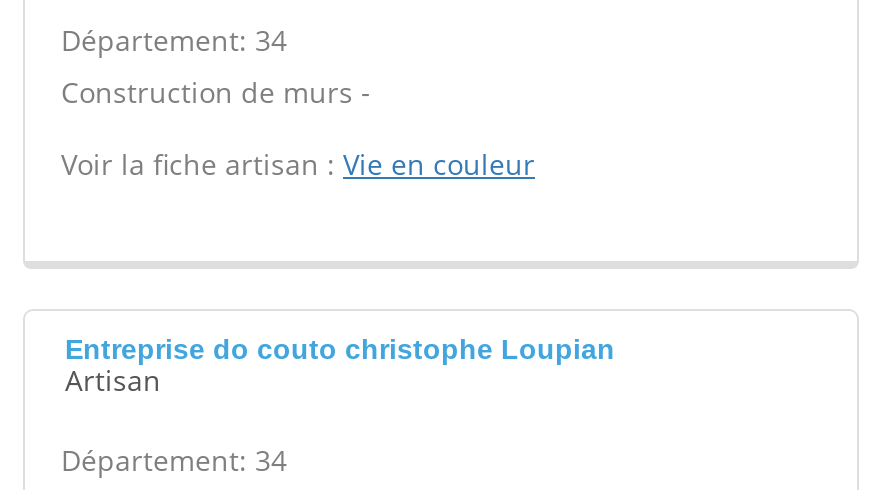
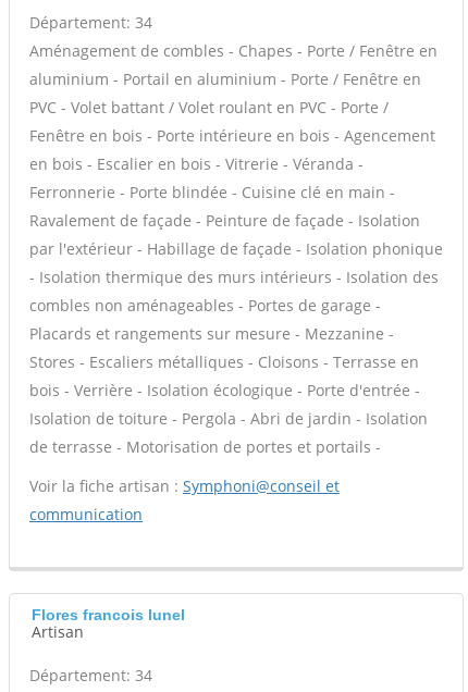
- Construction de murs -
+ Aménagement de combles - Chapes - Porte / Fenêtre en
+ aluminium - Portail en aluminium - Porte / Fenêtre en
+ PVC - Volet battant / Volet roulant en PVC - Porte /
+ Fenêtre en bois - Porte intérieure en bois - Agencement
+ en bois - Escalier en bois - Vitrerie - Véranda -
+ Ferronnerie - Porte blindée - Cuisine clé en main -
+ Ravalement de façade - Peinture de façade - Isolation
+ par l'extérieur - Habillage de façade - Isolation phonique
+ - Isolation thermique des murs intérieurs - Isolation des
+ combles non aménageables - Portes de garage -
+ Placards et rangements sur mesure - Mezzanine -
+ Stores - Escaliers métalliques - Cloisons - Terrasse en
+ bois - Verrière - Isolation écologique - Porte d'entrée -
+ Isolation de toiture - Pergola - Abri de jardin - Isolation
+ de terrasse - Motorisation de portes et portails -

- Voir la fiche artisan : Vie en couleur
+ Voir la fiche artisan : Symphoni@conseil et
+ communication

- Entreprise do couto christophe Loupian
+ Flores francois lunel
